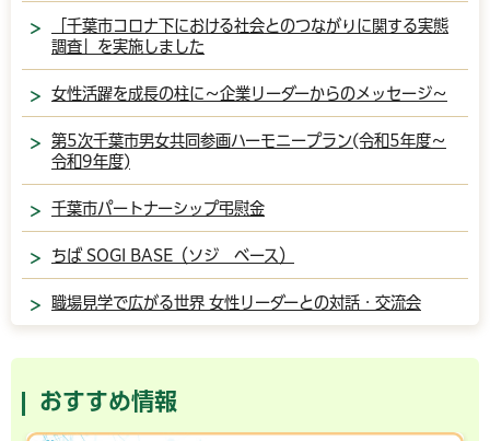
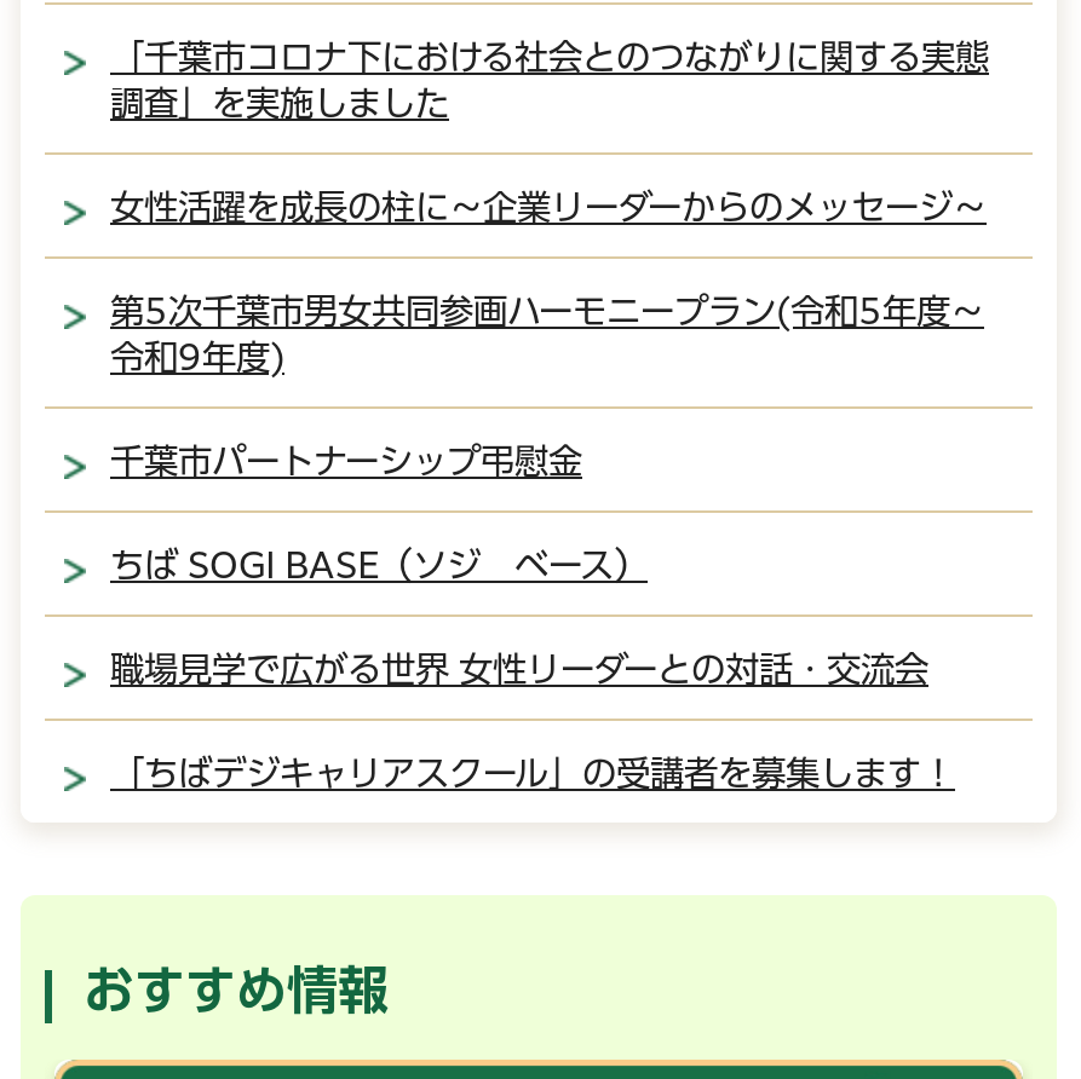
+ 「ちばデジキャリアスクール」の受講者を募集します！
